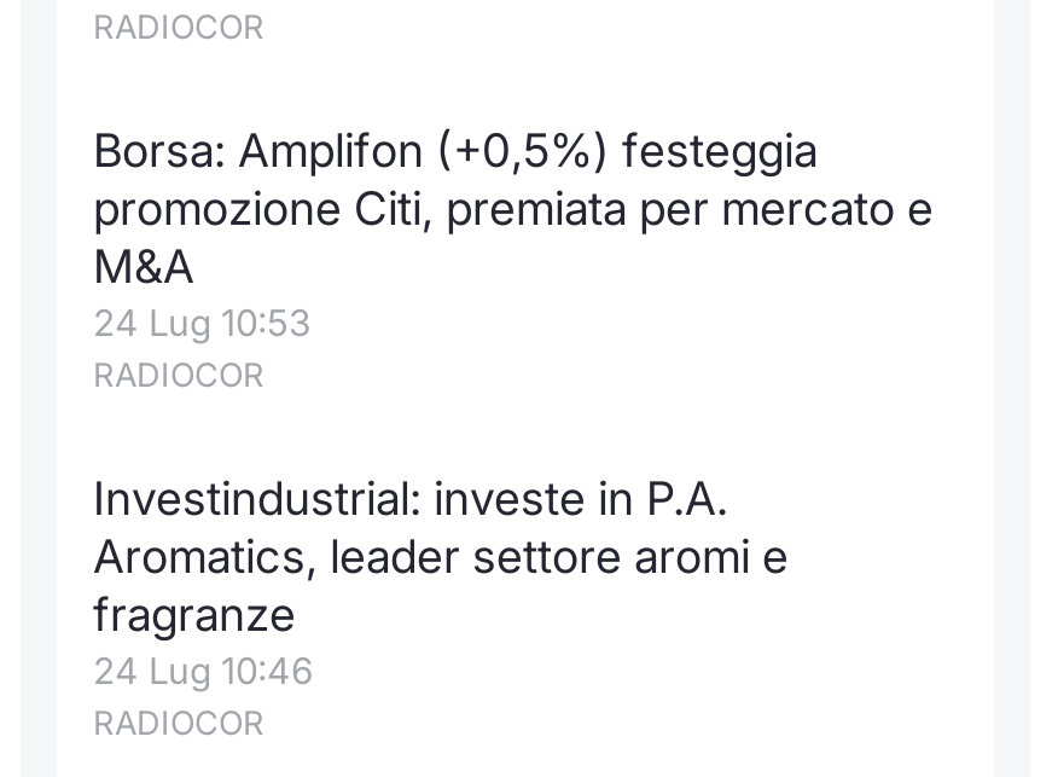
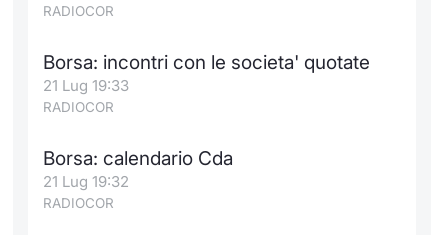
- Borsa: Amplifon (+0,5%) festeggia
- promozione Citi, premiata per mercato e
- M&A
- 24 Lug 10:53
+ Borsa: incontri con le societa' quotate
+ 21 Lug 19:33

- Investindustrial: investe in P.A.
- Aromatics, leader settore aromi e
- fragranze
- 24 Lug 10:46
+ Borsa: calendario Cda
+ 21 Lug 19:32
